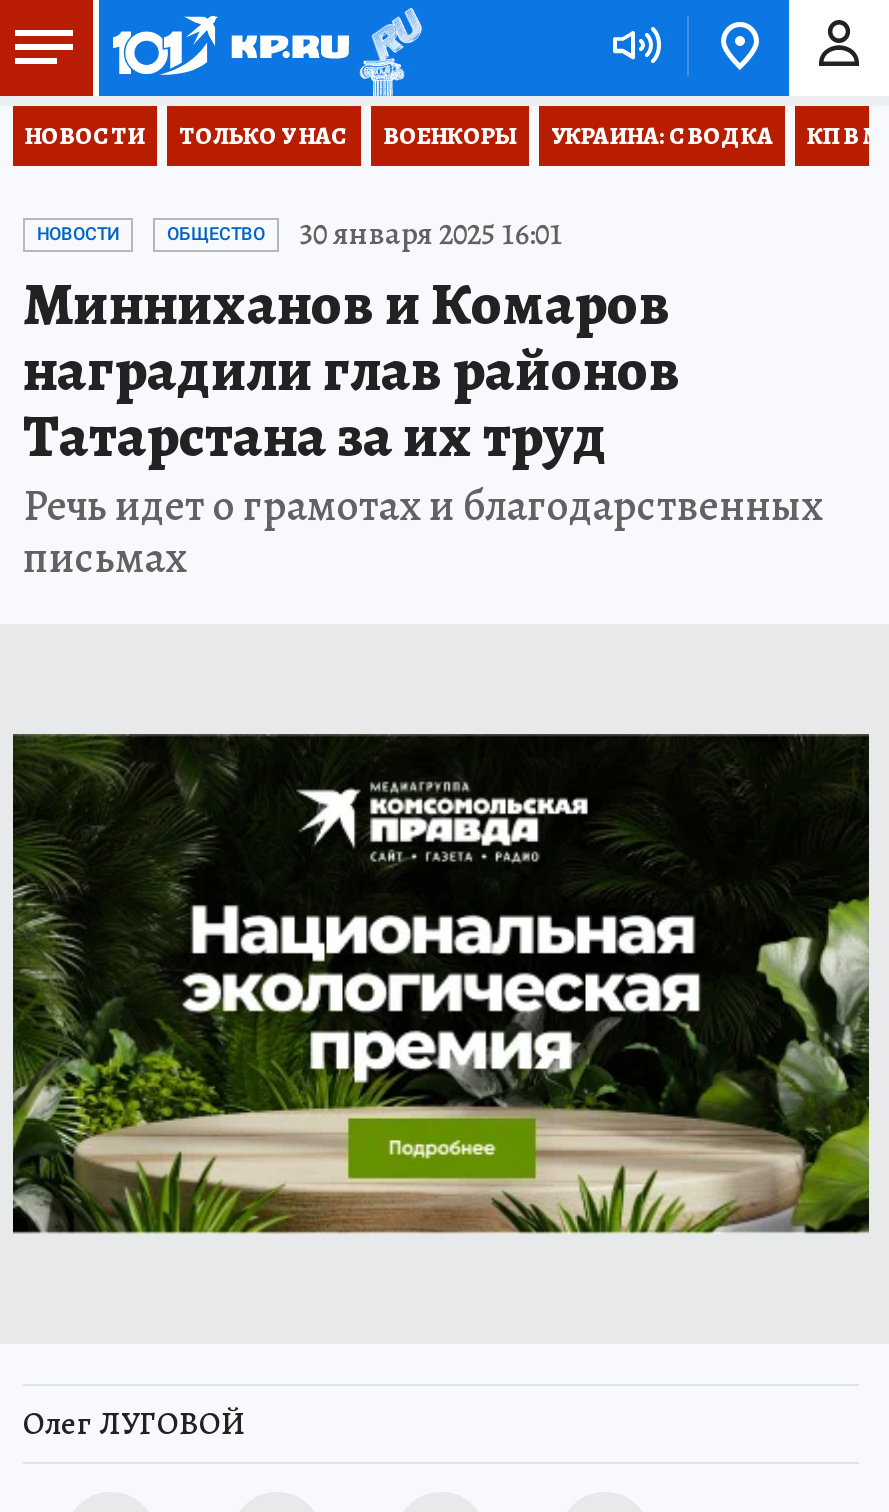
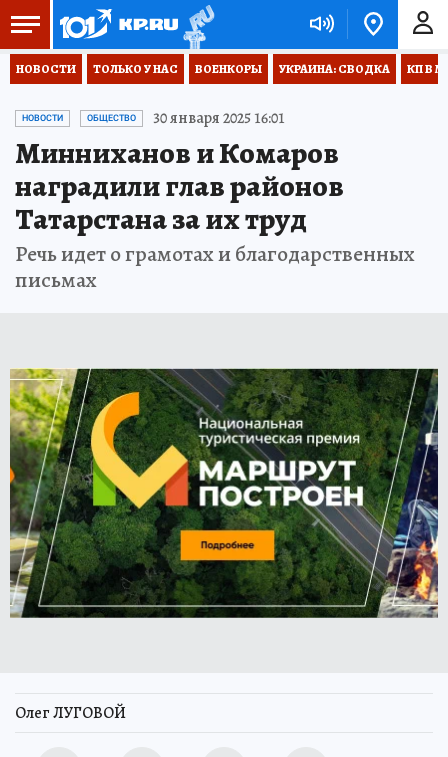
- [image]
+ [image]
